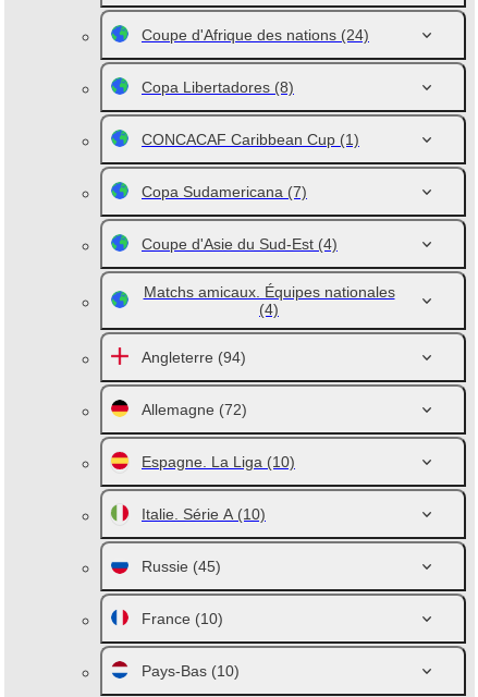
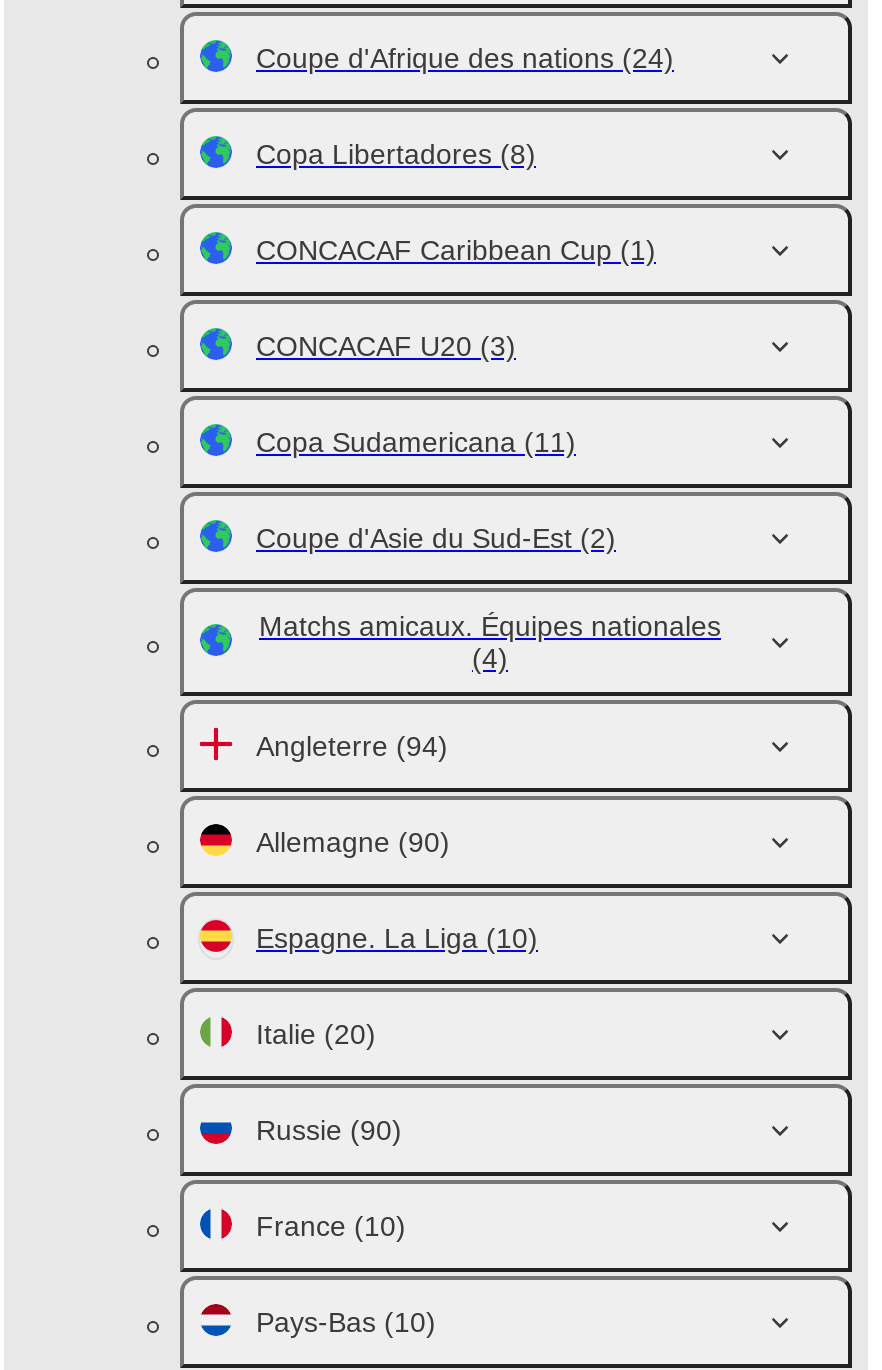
- Copa Sudamericana (7)
- Coupe d'Asie du Sud-Est (4)
+ CONCACAF U20 (3)
+ Copa Sudamericana (11)
+ Coupe d'Asie du Sud-Est (2)

- Allemagne (72)
+ Allemagne (90)

- Italie. Série A (10)
+ Italie (20)

- Russie (45)
+ Russie (90)
